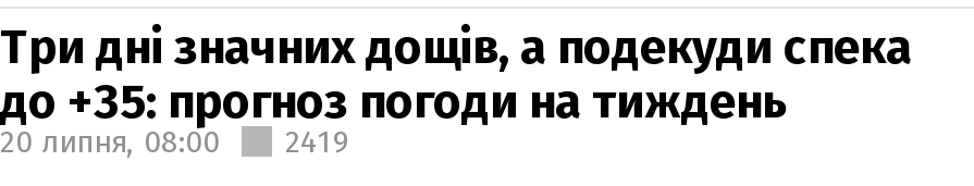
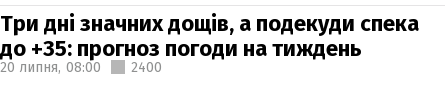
- 20 липня, 08:00 2419
+ 20 липня, 08:00 2400
